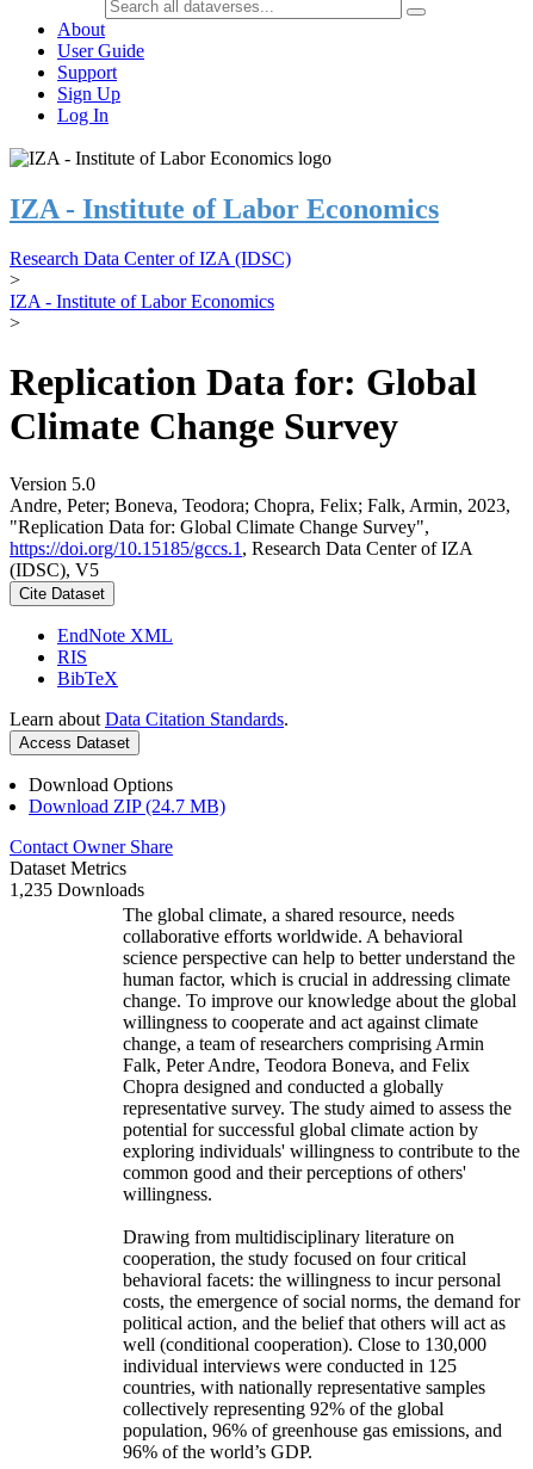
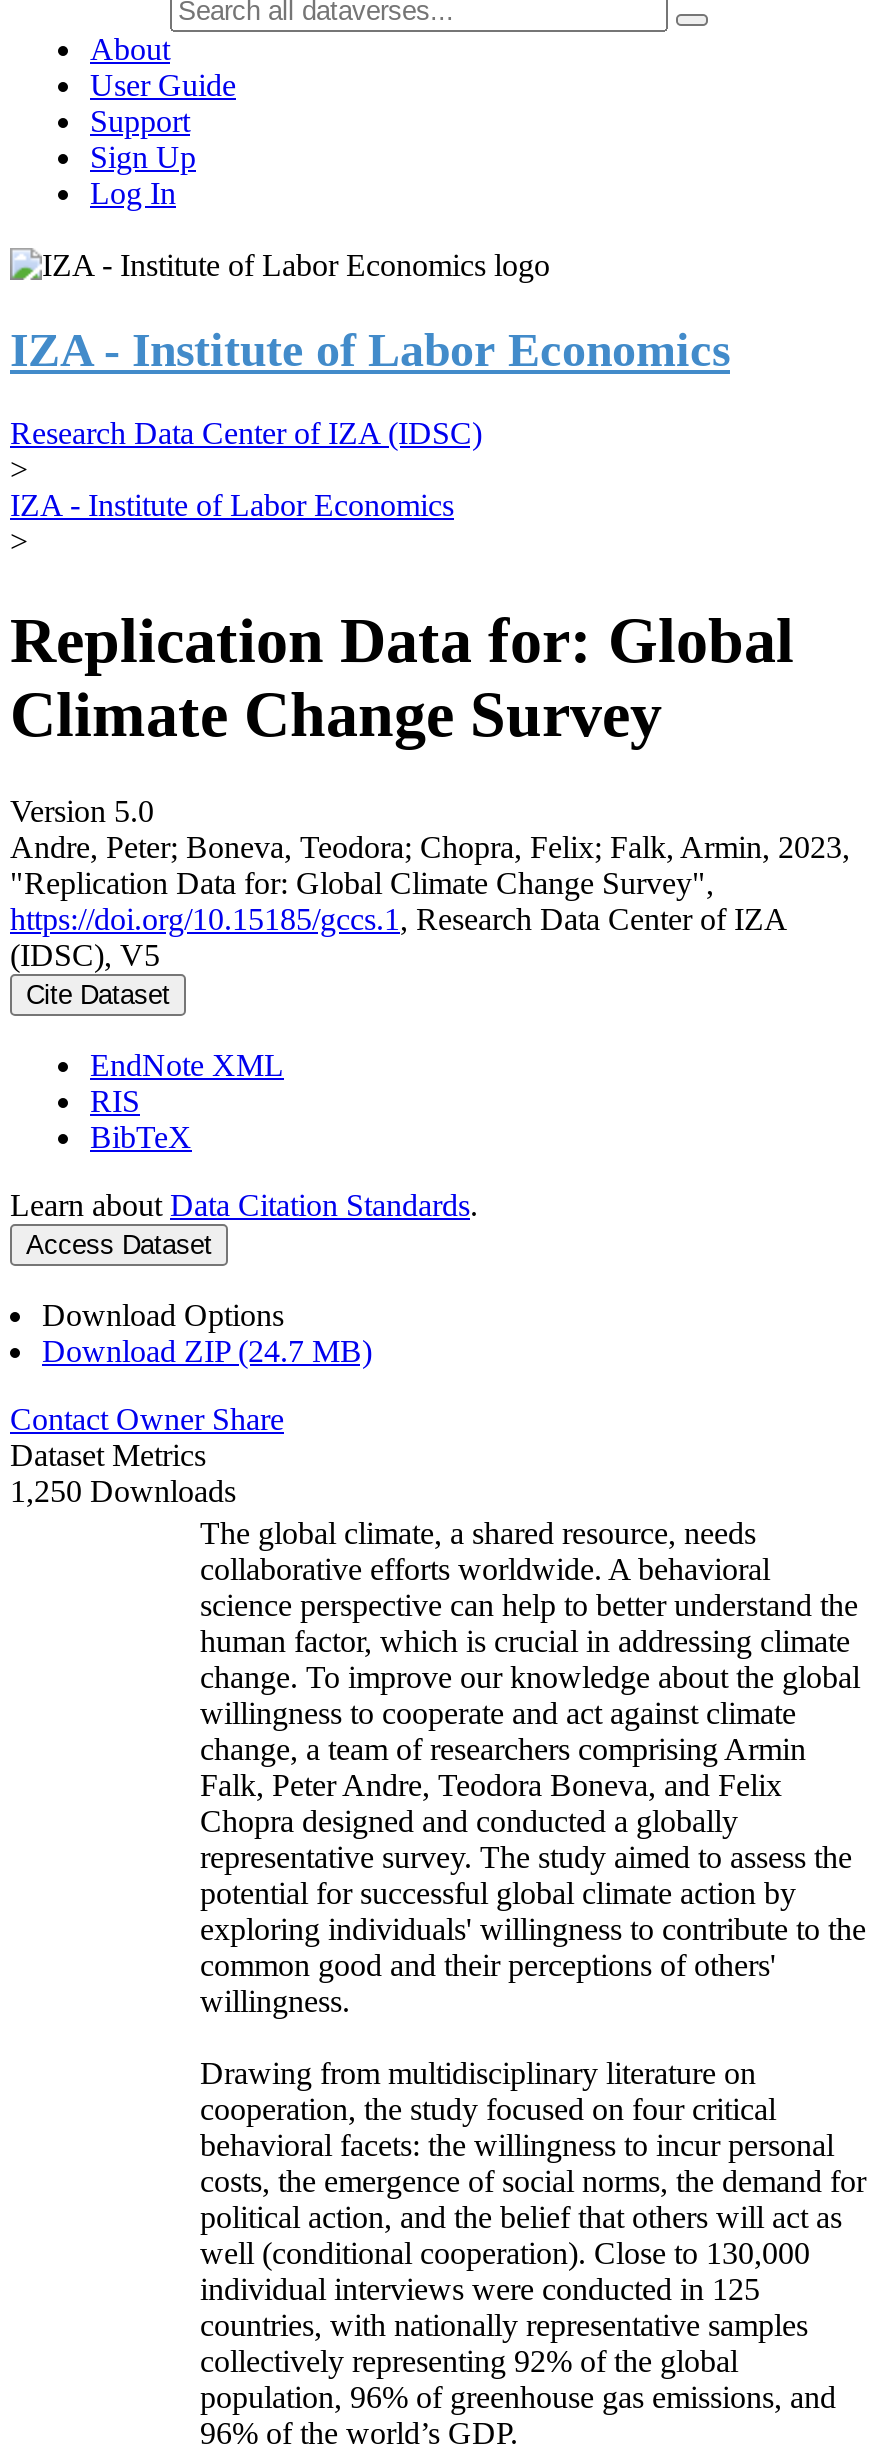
- 1,235 Downloads
+ 1,250 Downloads
